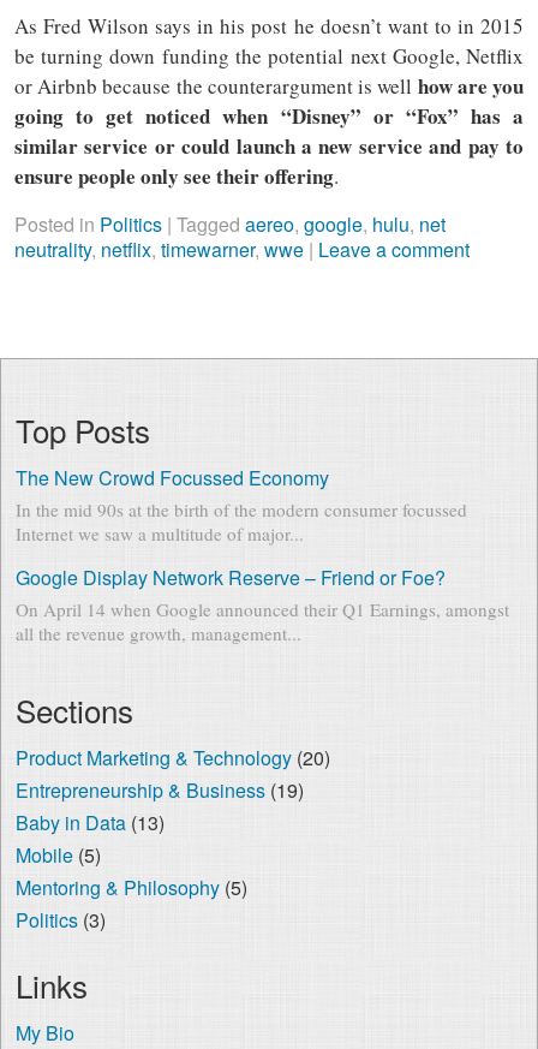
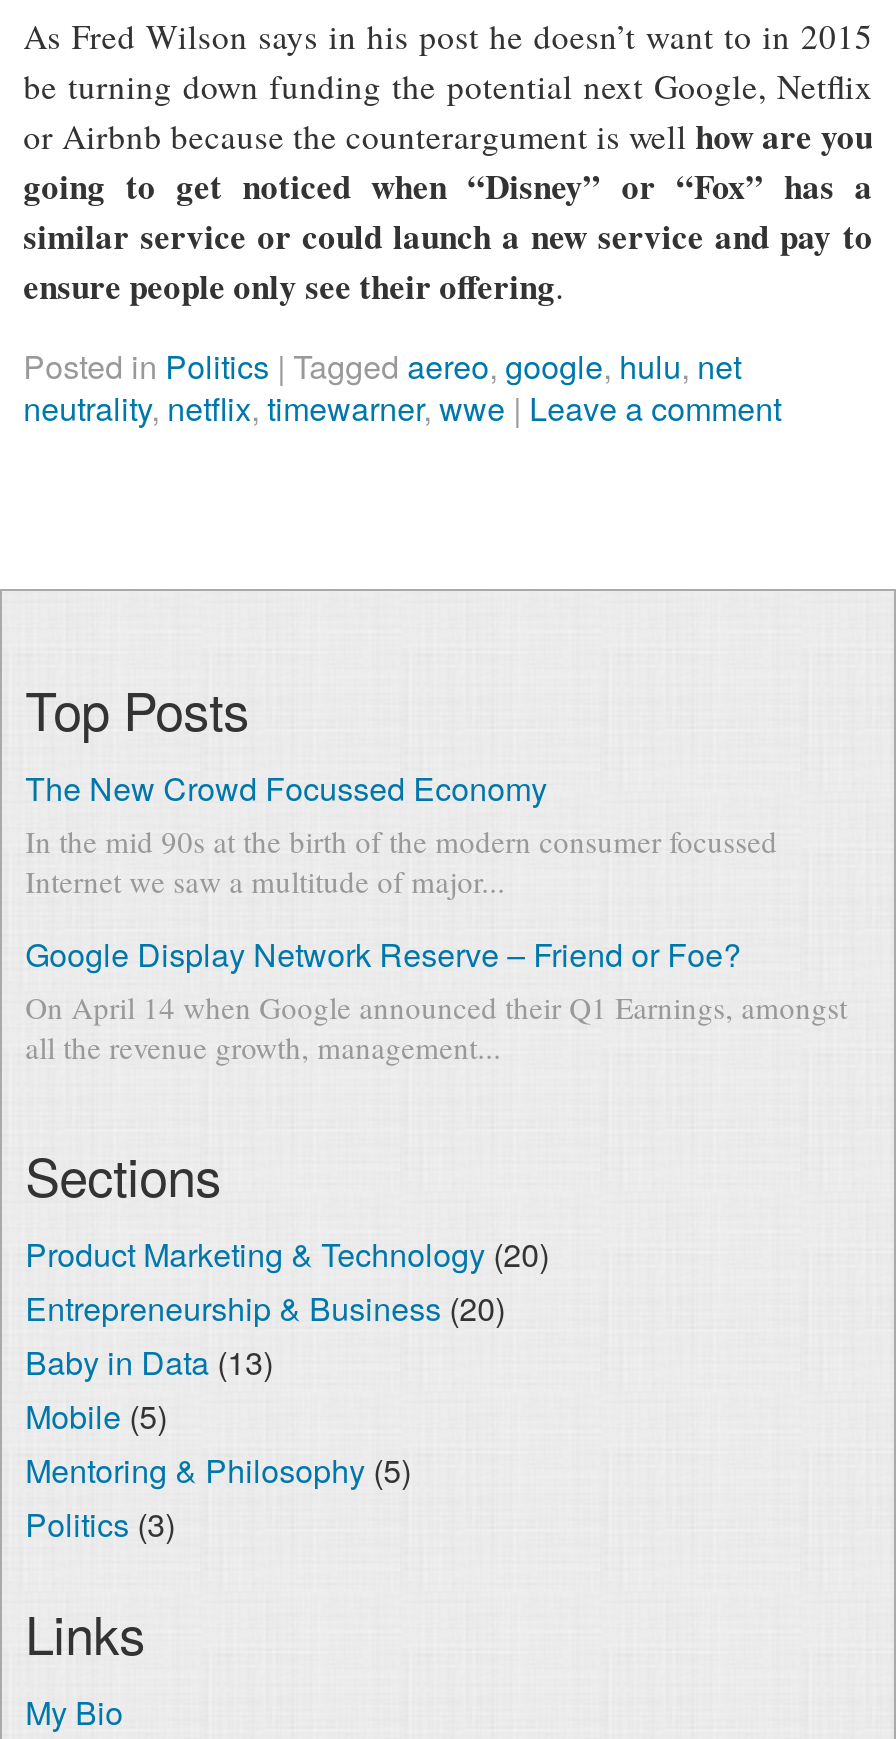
- Entrepreneurship & Business (19)
+ Entrepreneurship & Business (20)
